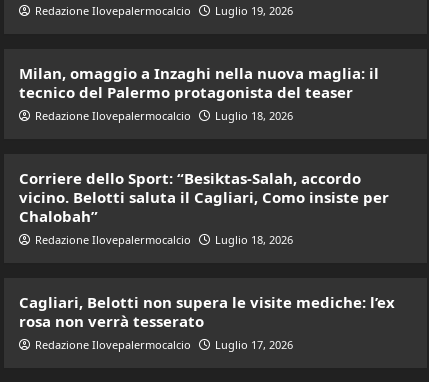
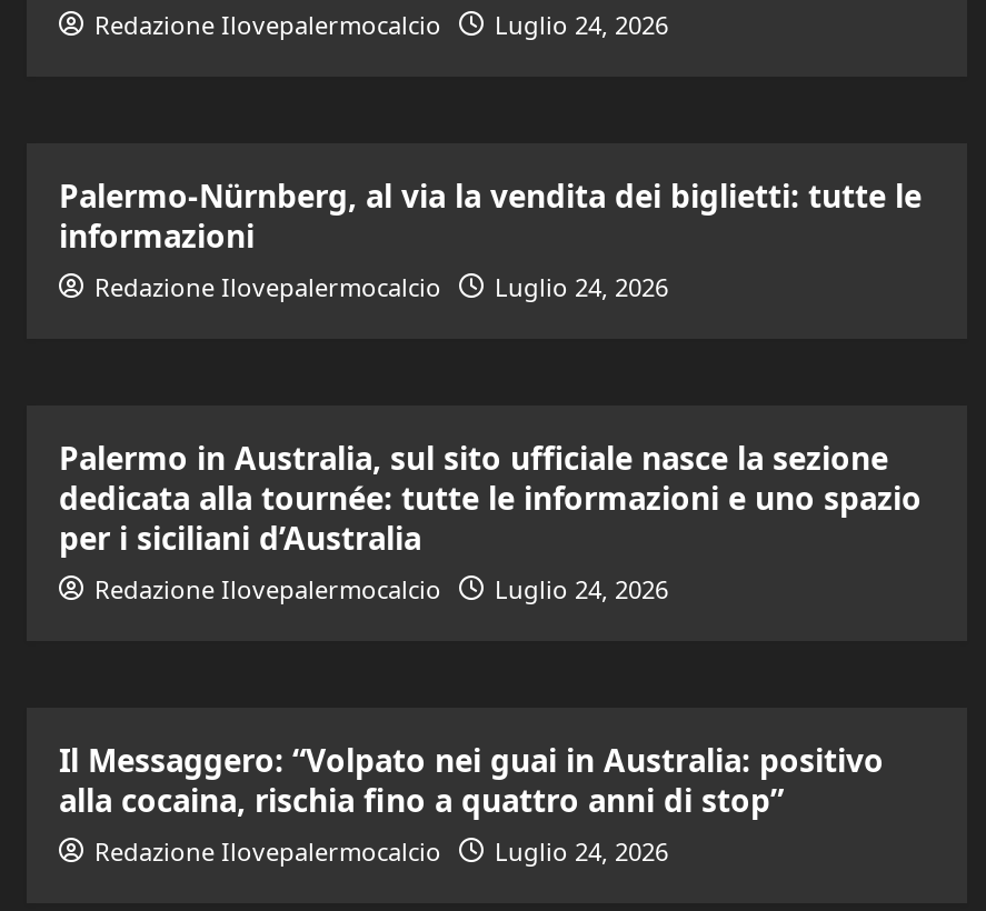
- Redazione Ilovepalermocalcio Luglio 19, 2026
+ Redazione Ilovepalermocalcio Luglio 24, 2026

- Milan, omaggio a Inzaghi nella nuova maglia: il
- tecnico del Palermo protagonista del teaser
+ Palermo-Nürnberg, al via la vendita dei biglietti: tutte le
+ informazioni

- Redazione Ilovepalermocalcio Luglio 18, 2026
+ Redazione Ilovepalermocalcio Luglio 24, 2026

- Corriere dello Sport: “Besiktas-Salah, accordo
- vicino. Belotti saluta il Cagliari, Como insiste per
- Chalobah”
+ Palermo in Australia, sul sito ufficiale nasce la sezione
+ dedicata alla tournée: tutte le informazioni e uno spazio
+ per i siciliani d’Australia

- Redazione Ilovepalermocalcio Luglio 18, 2026
+ Redazione Ilovepalermocalcio Luglio 24, 2026

- Cagliari, Belotti non supera le visite mediche: l’ex
- rosa non verrà tesserato
+ Il Messaggero: “Volpato nei guai in Australia: positivo
+ alla cocaina, rischia fino a quattro anni di stop”

- Redazione Ilovepalermocalcio Luglio 17, 2026
+ Redazione Ilovepalermocalcio Luglio 24, 2026
